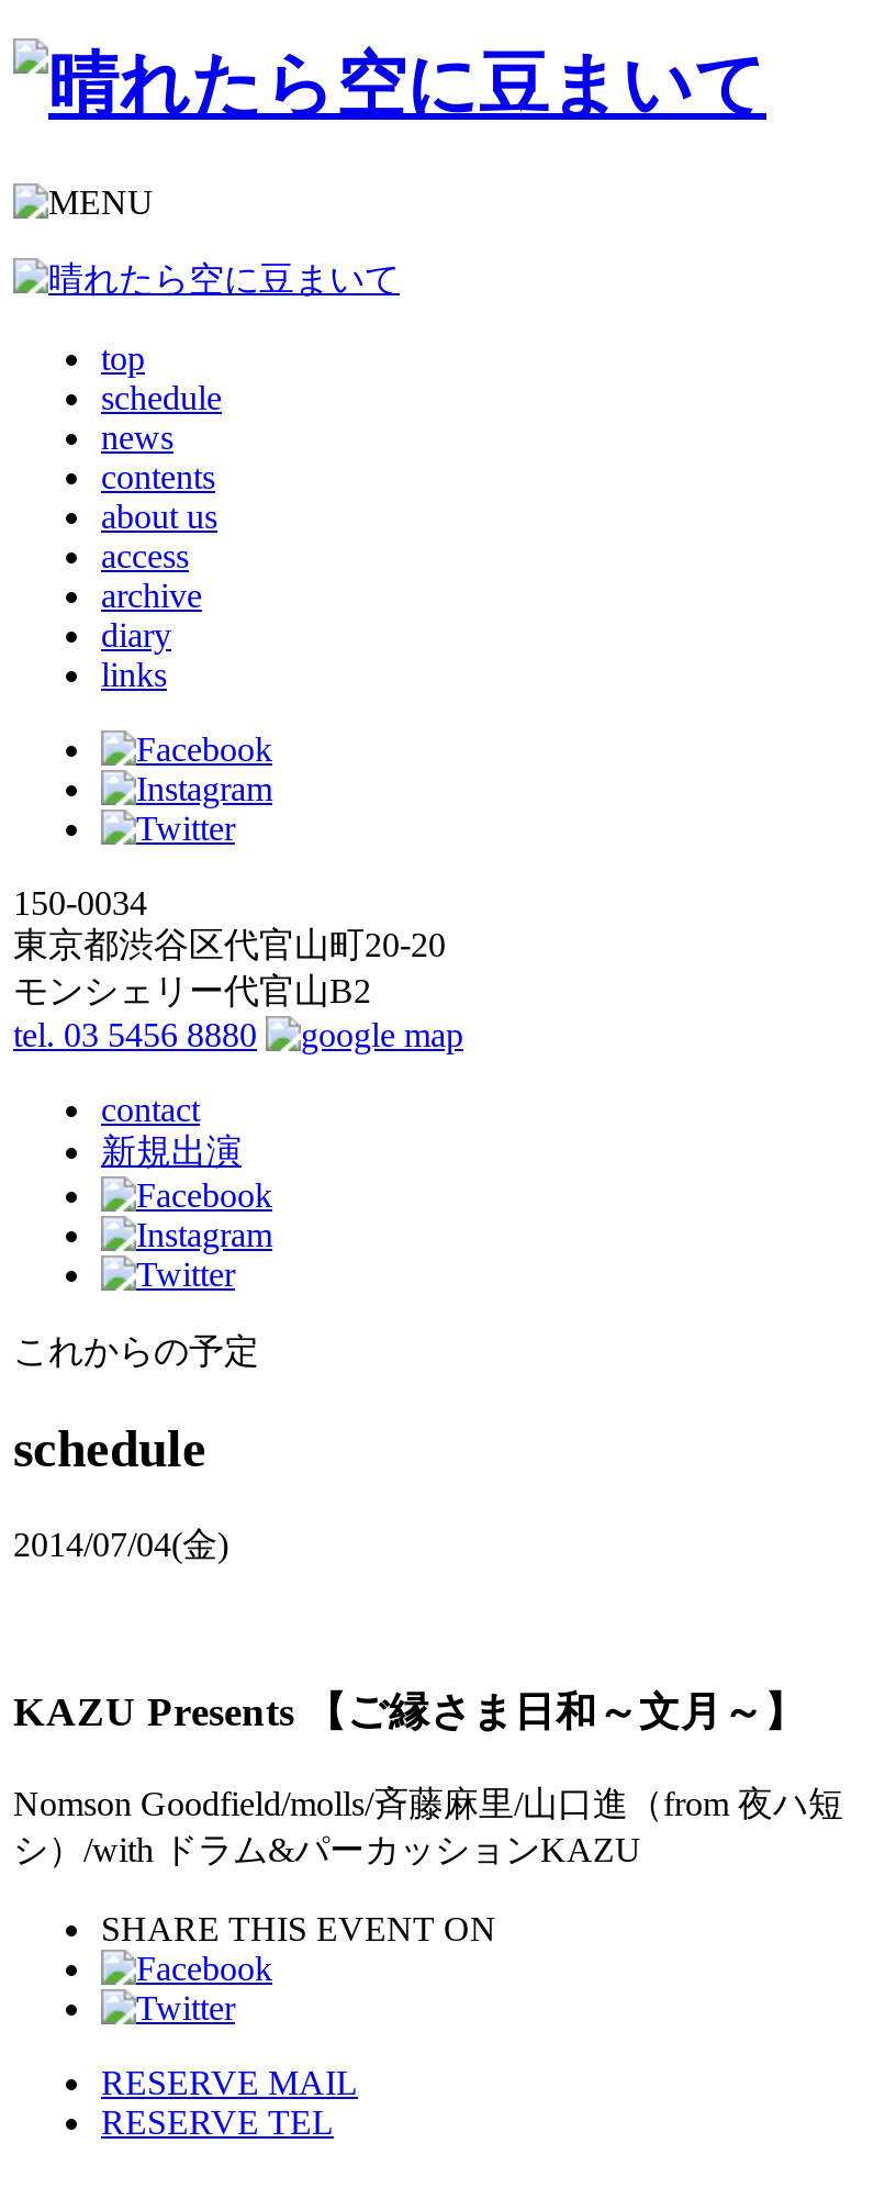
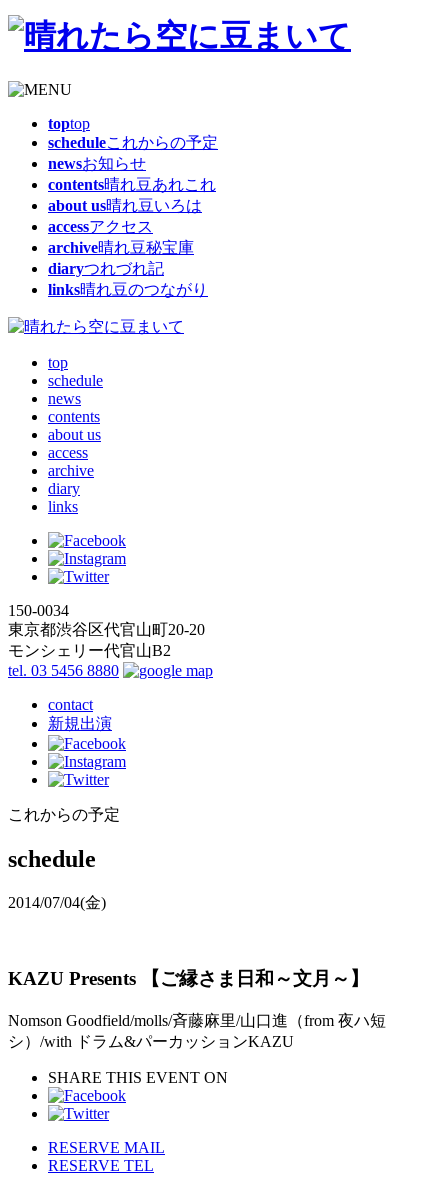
+ toptop
+ scheduleこれからの予定
+ newsお知らせ
+ contents晴れ豆あれこれ
+ about us晴れ豆いろは
+ accessアクセス
+ archive晴れ豆秘宝庫
+ diaryつれづれ記
+ links晴れ豆のつながり
